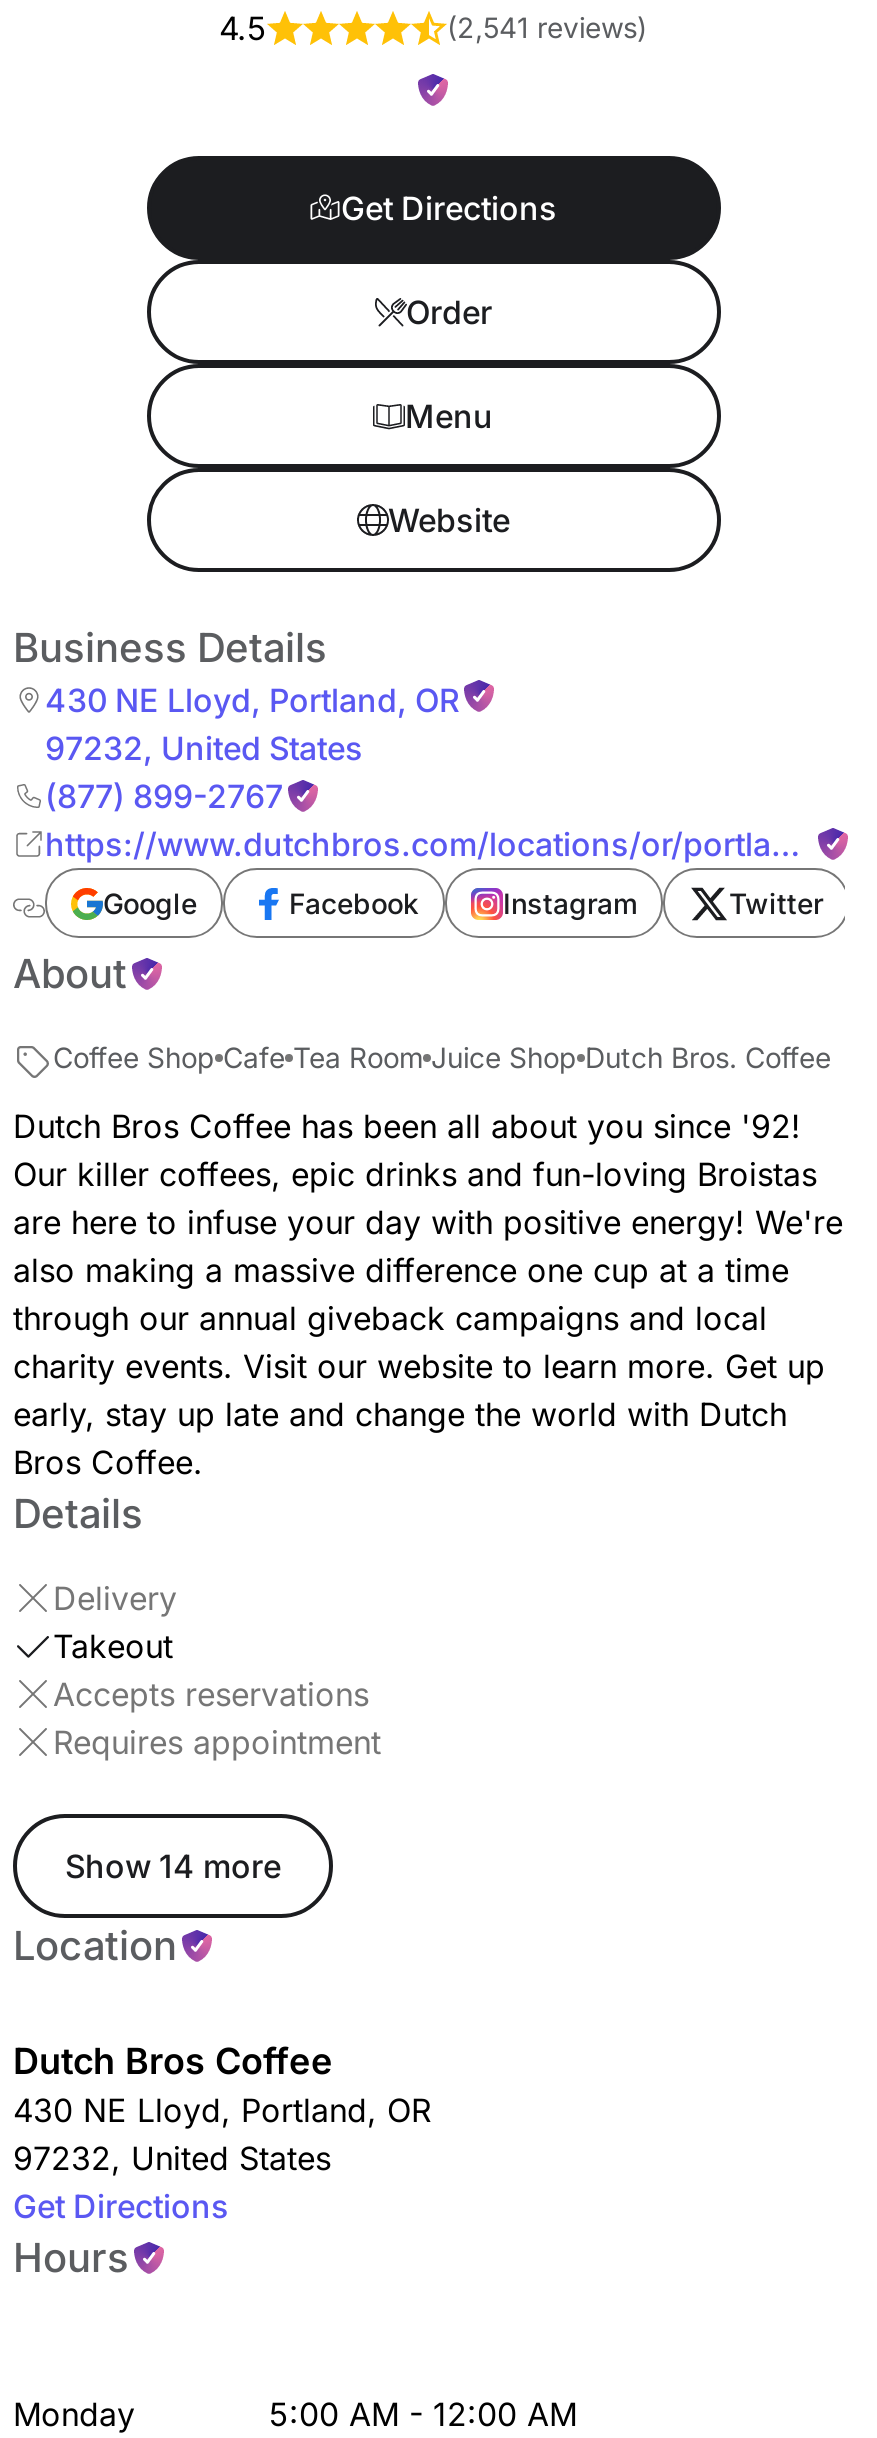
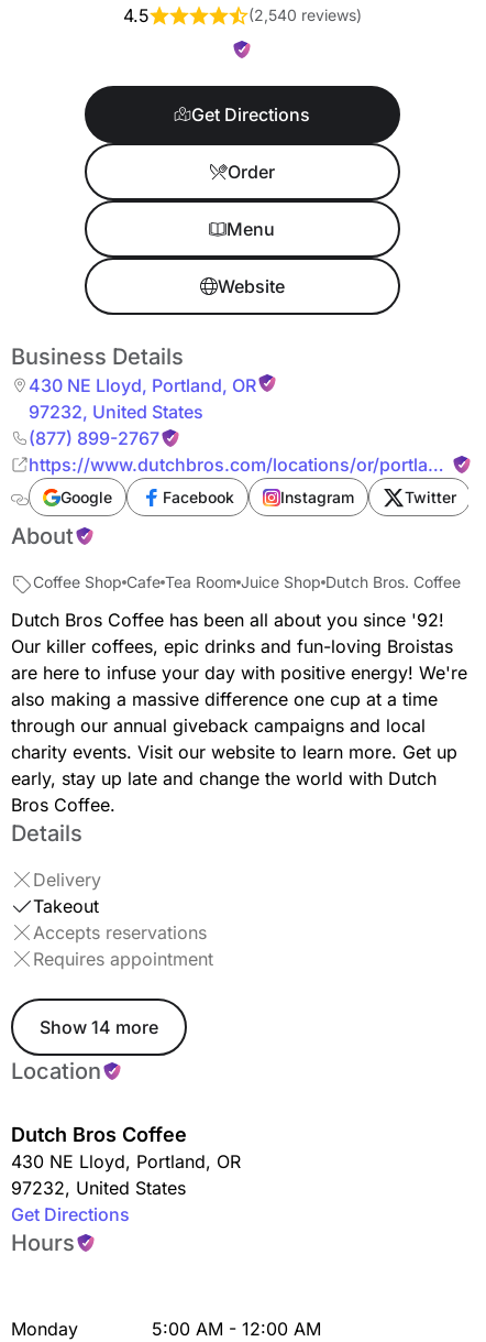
- (2,541 reviews)
+ (2,540 reviews)
